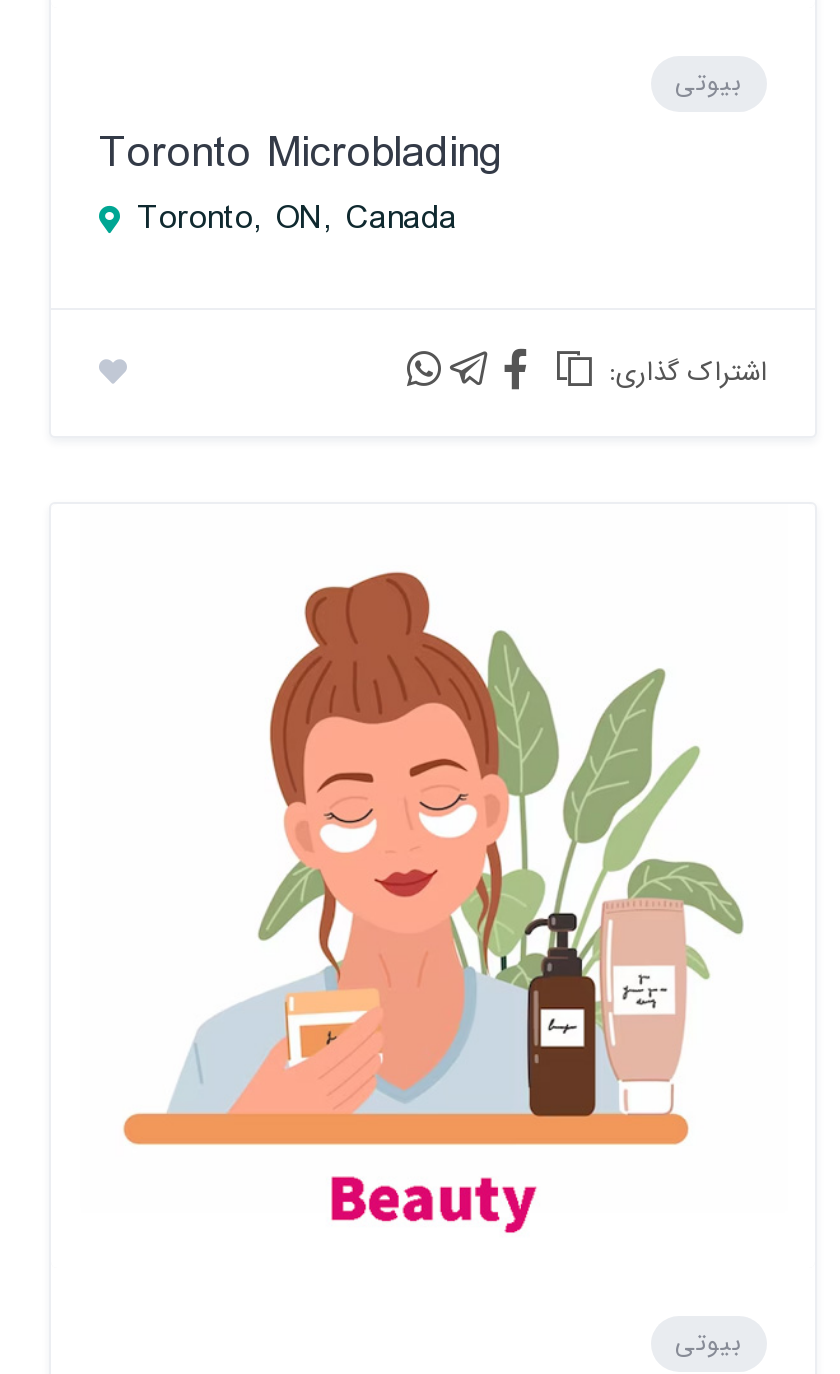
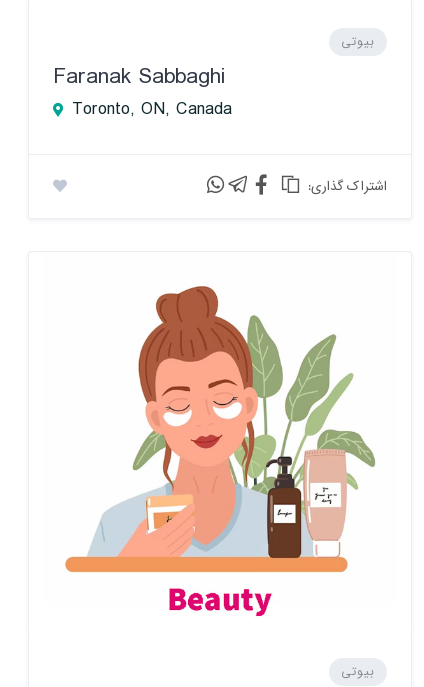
- Toronto Microblading
+ Faranak Sabbaghi
